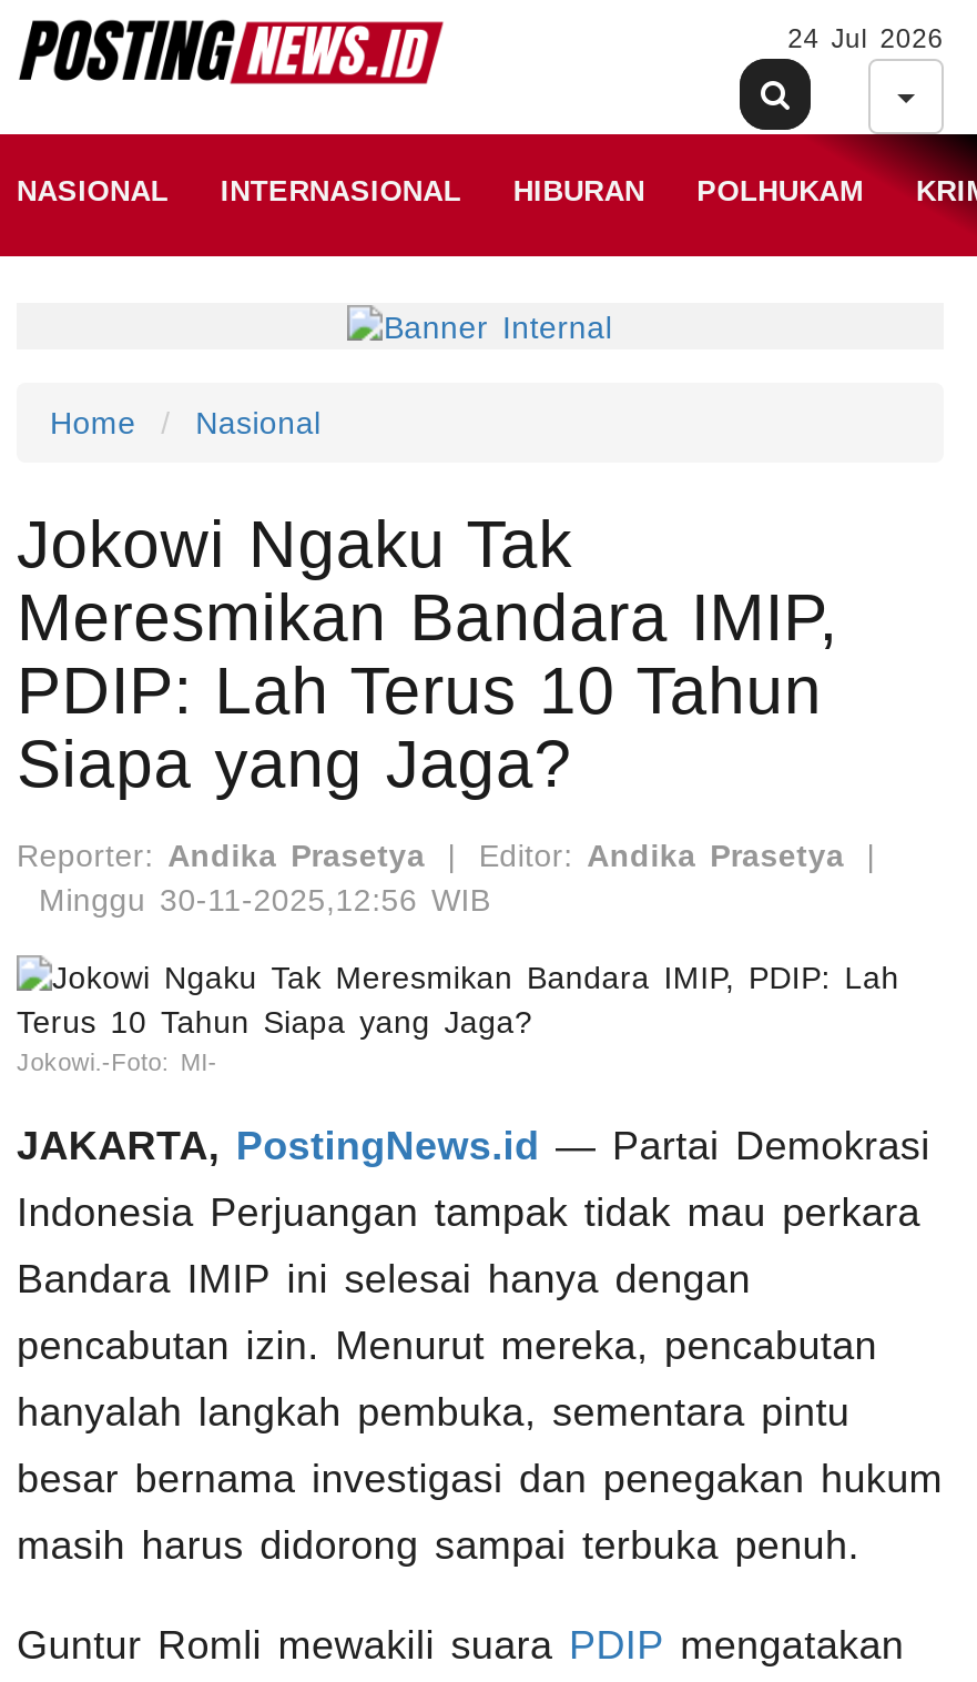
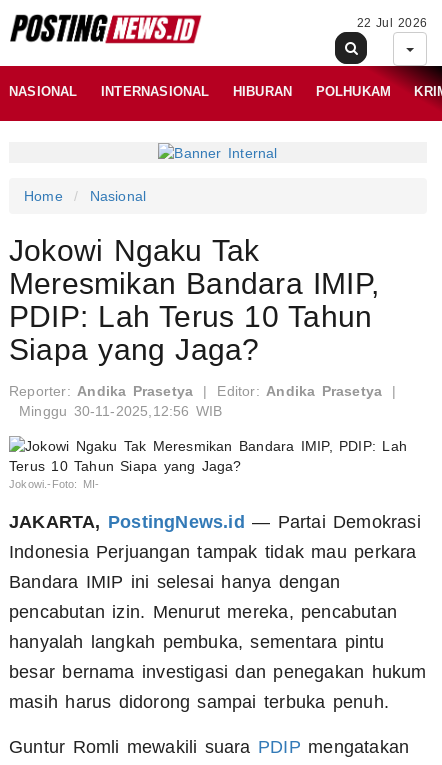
- 24 Jul 2026
+ 22 Jul 2026
